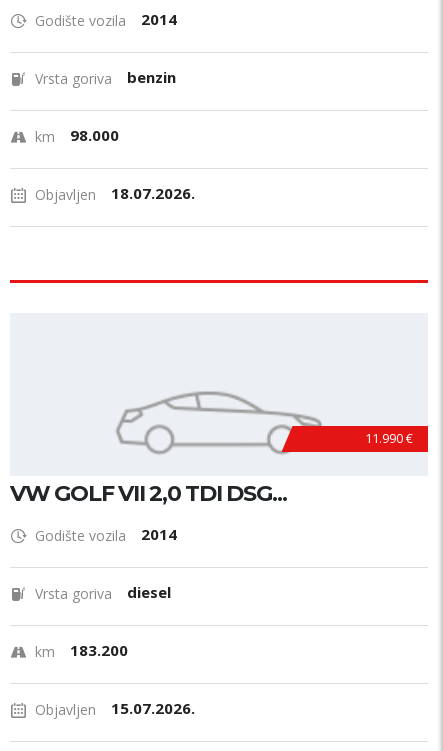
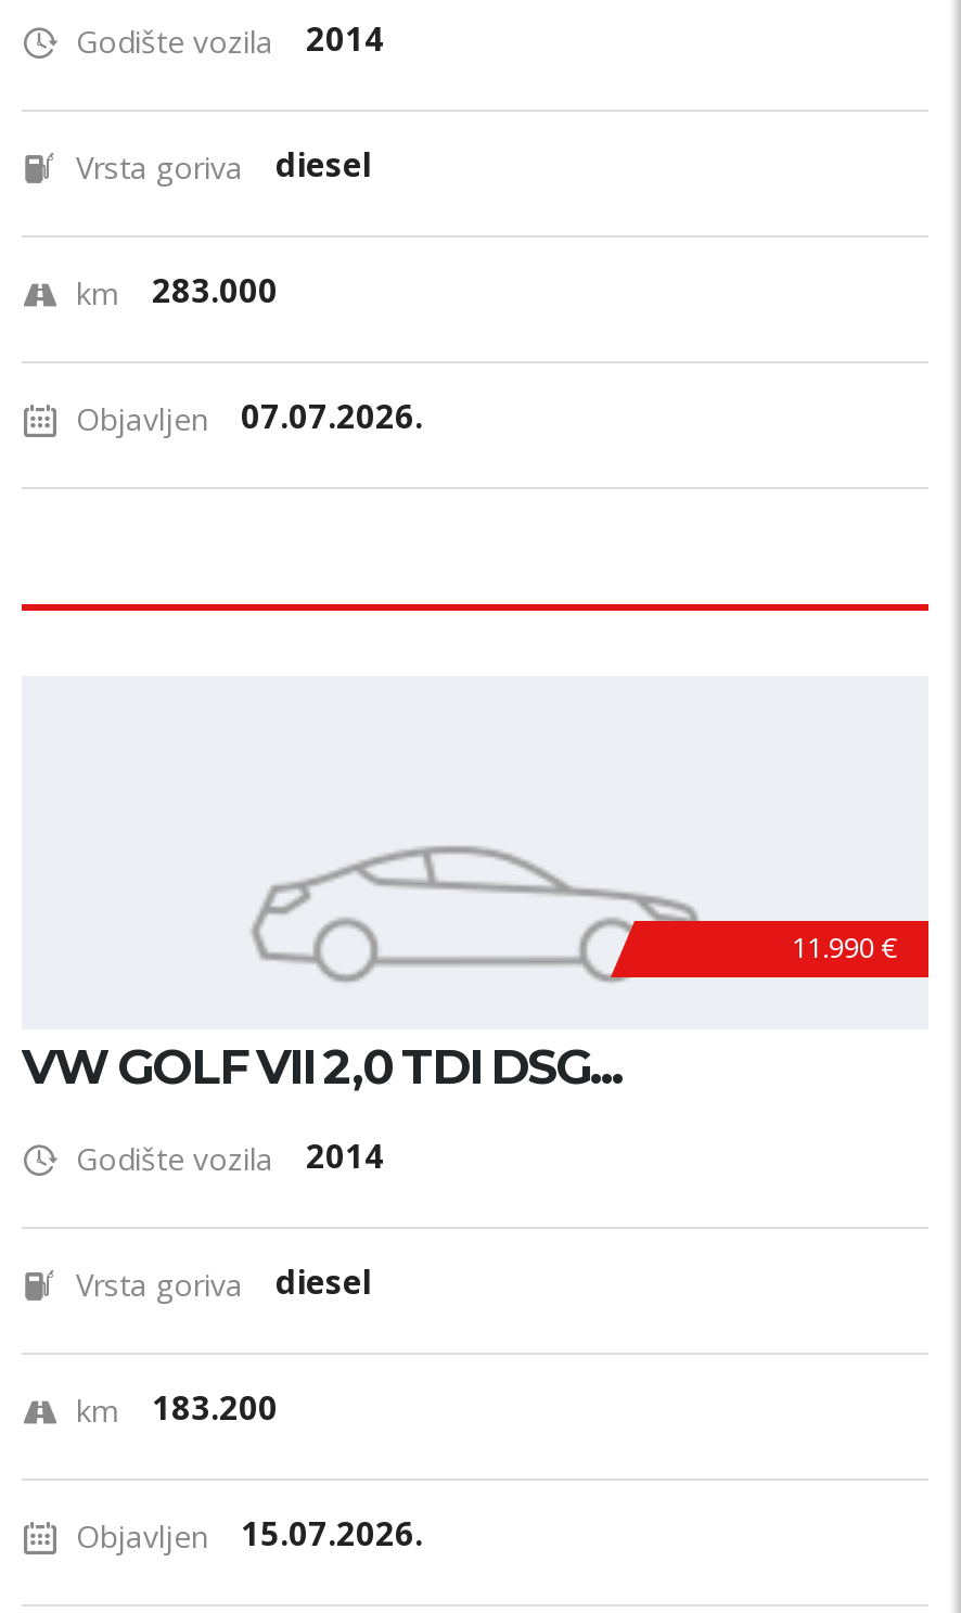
- benzin
+ diesel

- km 98.000
+ km 283.000

- Objavljen 18.07.2026.
+ Objavljen 07.07.2026.
